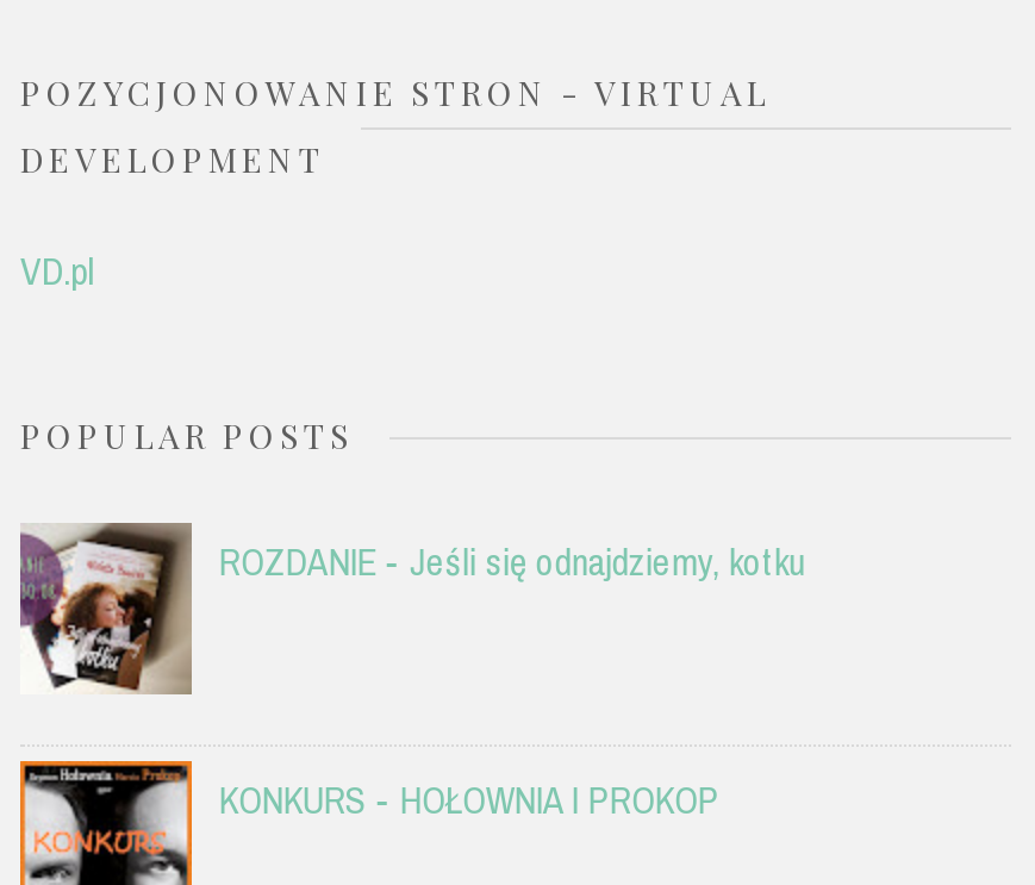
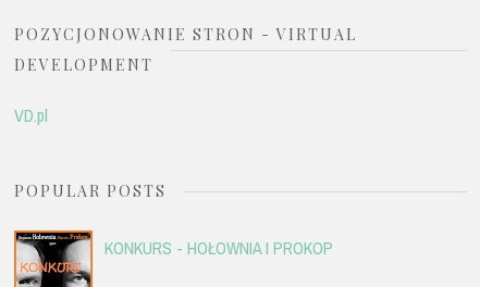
- [image]
- ROZDANIE - Jeśli się odnajdziemy, kotku
